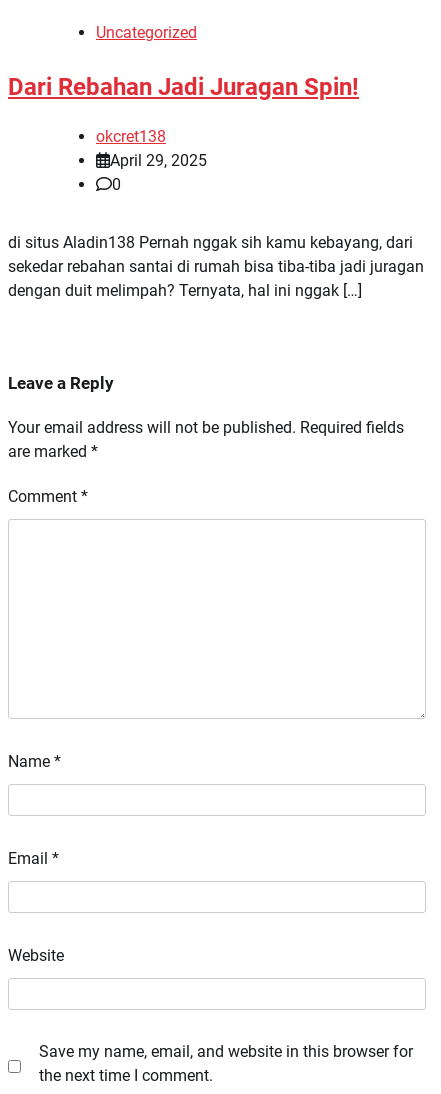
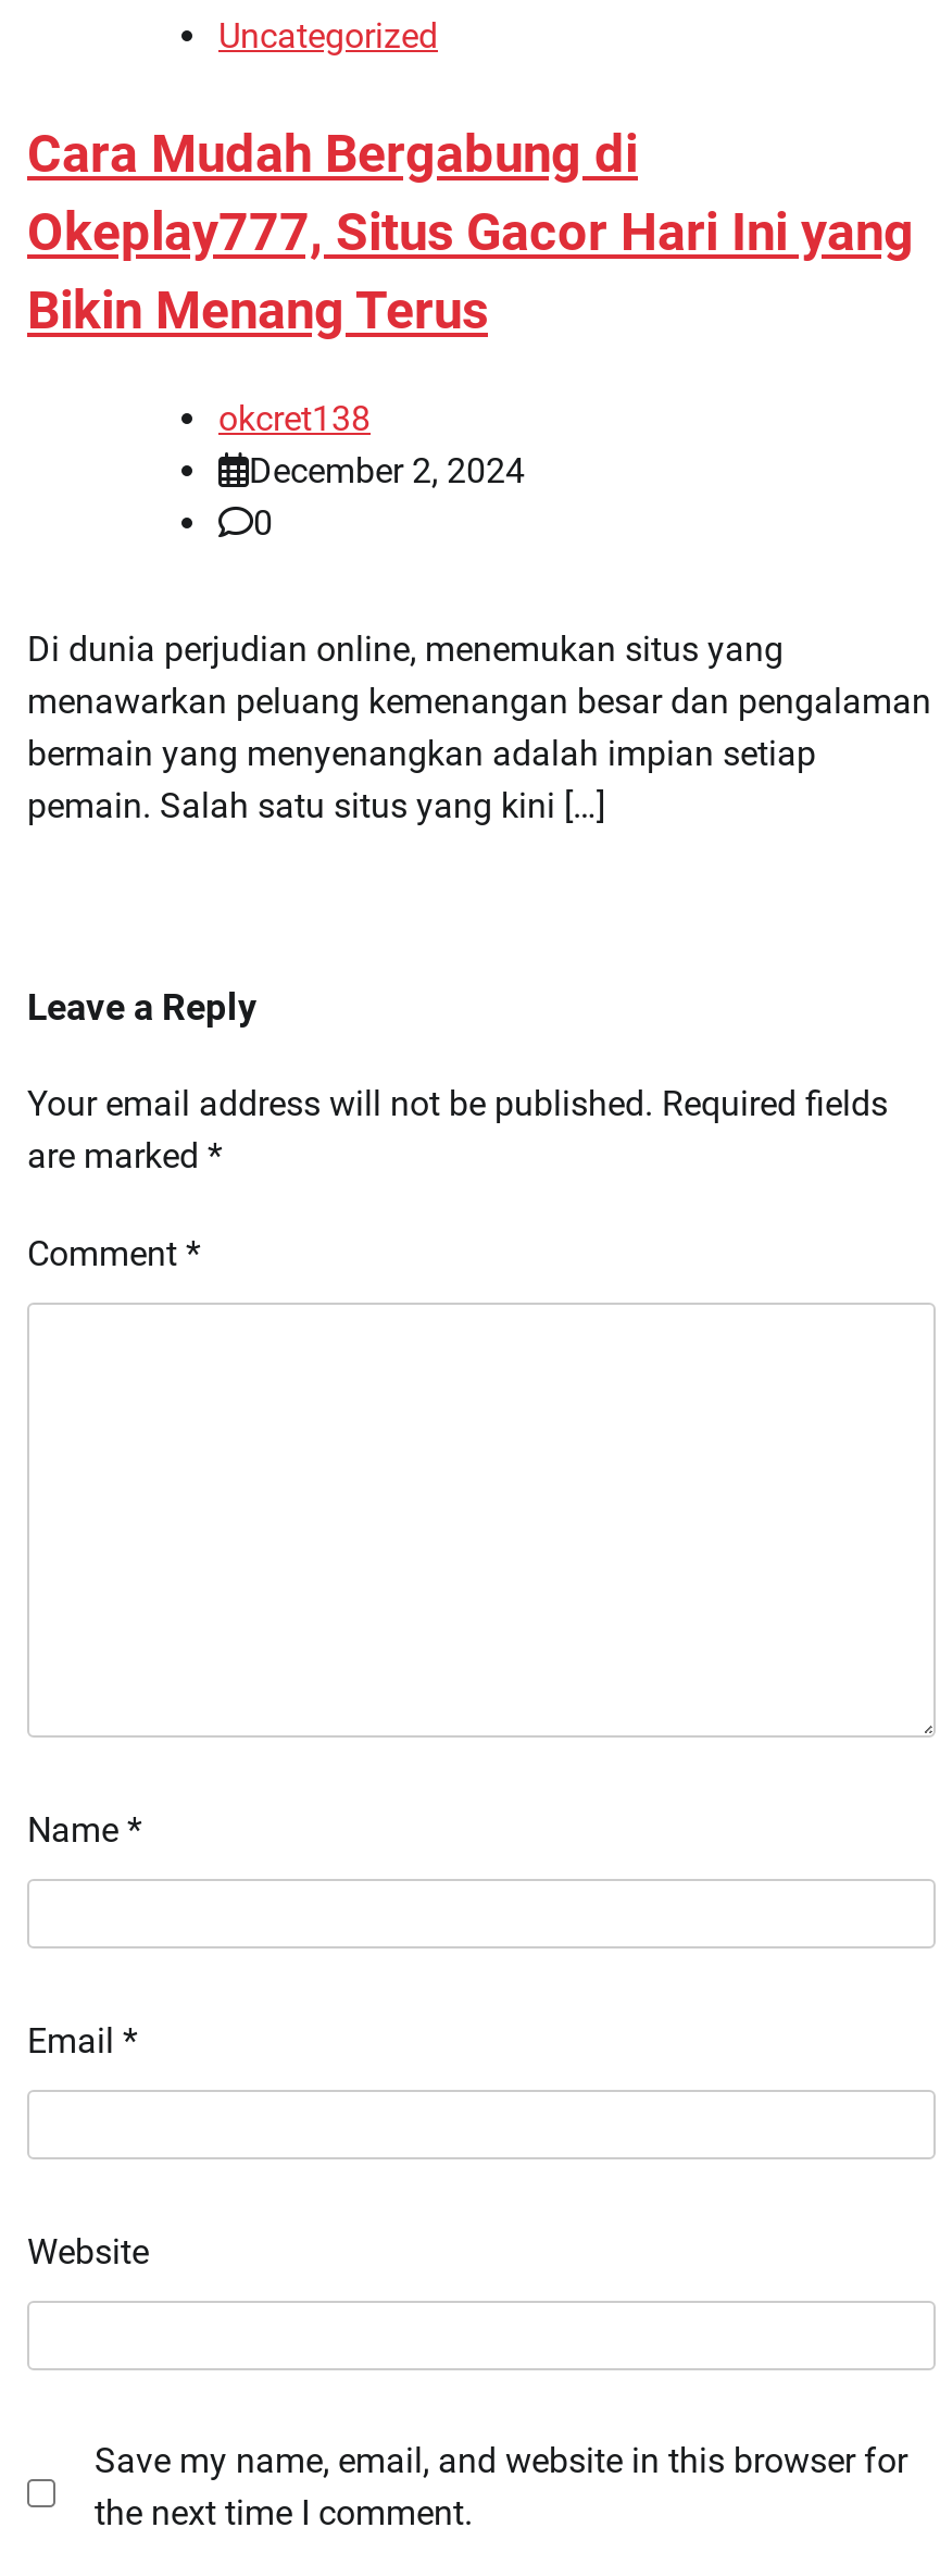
- Dari Rebahan Jadi Juragan Spin!
+ Cara Mudah Bergabung di
+ Okeplay777, Situs Gacor Hari Ini yang
+ Bikin Menang Terus

- April 29, 2025
+ December 2, 2024

- di situs Aladin138 Pernah nggak sih kamu kebayang, dari
- sekedar rebahan santai di rumah bisa tiba-tiba jadi juragan
- dengan duit melimpah? Ternyata, hal ini nggak […]
+ Di dunia perjudian online, menemukan situs yang
+ menawarkan peluang kemenangan besar dan pengalaman
+ bermain yang menyenangkan adalah impian setiap
+ pemain. Salah satu situs yang kini […]
